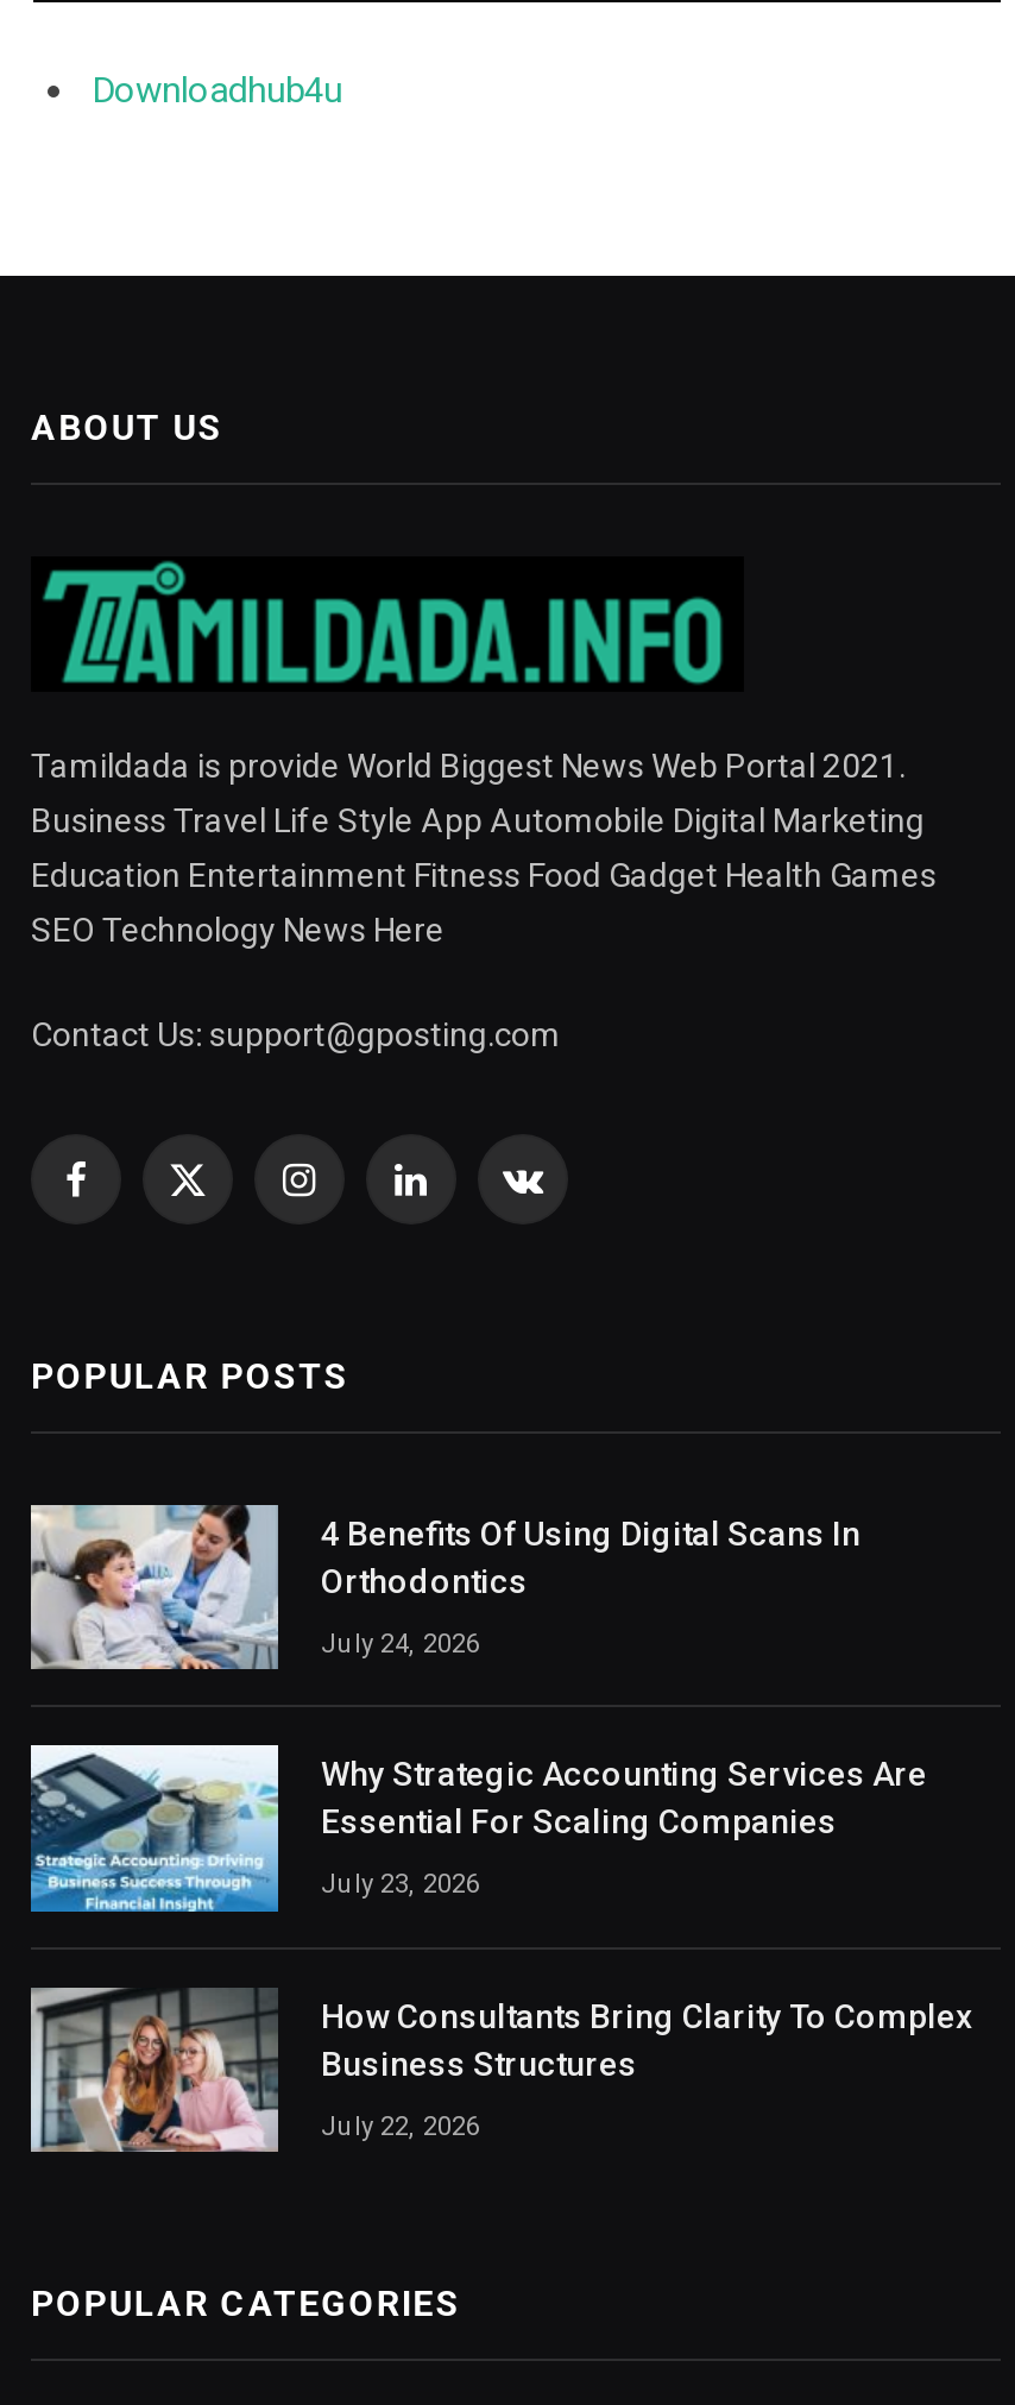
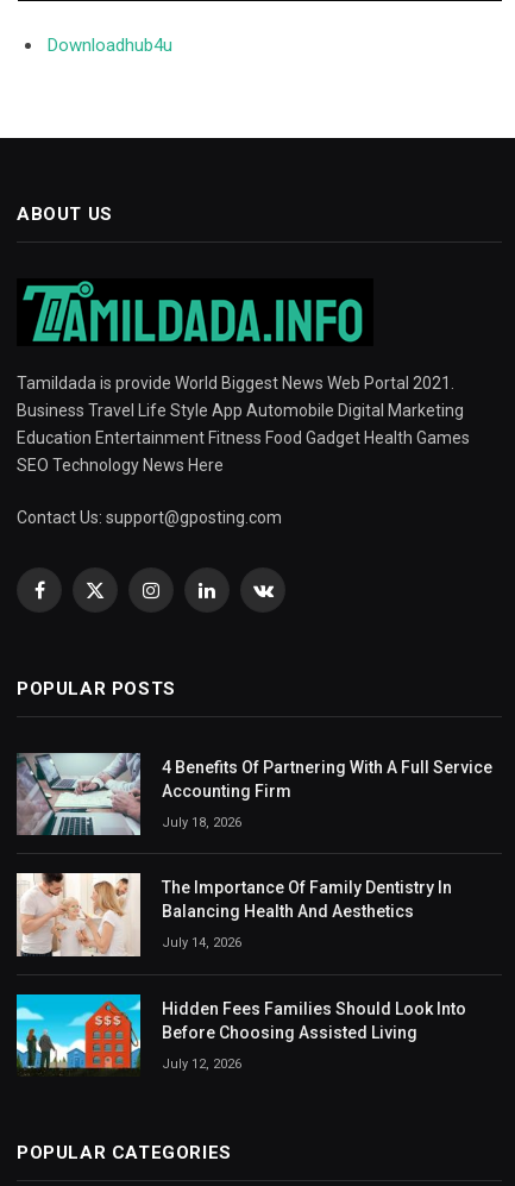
- [image]
- 4 Benefits Of Using Digital Scans In
- Orthodontics
+ [image]
+ 4 Benefits Of Partnering With A Full Service
+ Accounting Firm

- July 24, 2026
+ July 18, 2026

- [image]
- Why Strategic Accounting Services Are
- Essential For Scaling Companies
+ [image]
+ The Importance Of Family Dentistry In
+ Balancing Health And Aesthetics

- July 23, 2026
+ July 14, 2026

- [image]
- How Consultants Bring Clarity To Complex
- Business Structures
+ [image]
+ Hidden Fees Families Should Look Into
+ Before Choosing Assisted Living

- July 22, 2026
+ July 12, 2026
